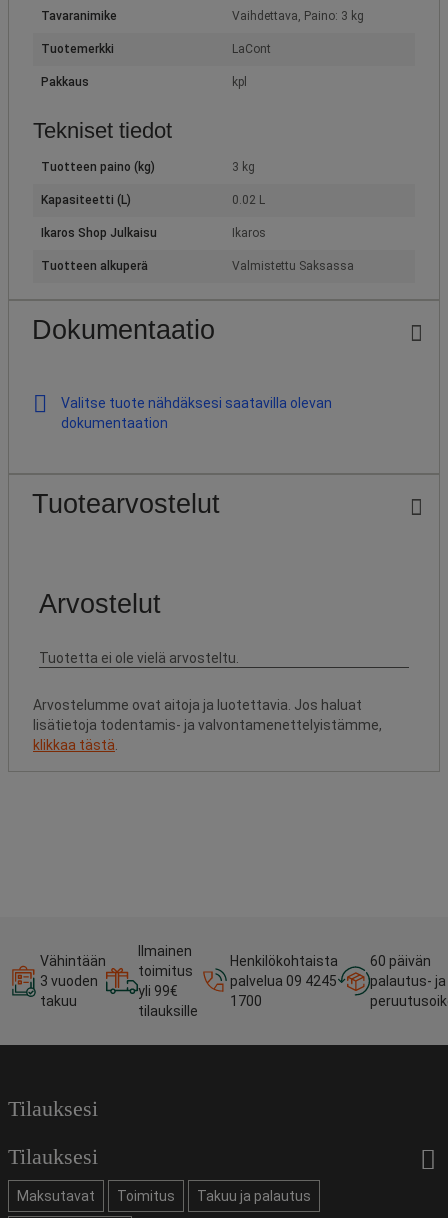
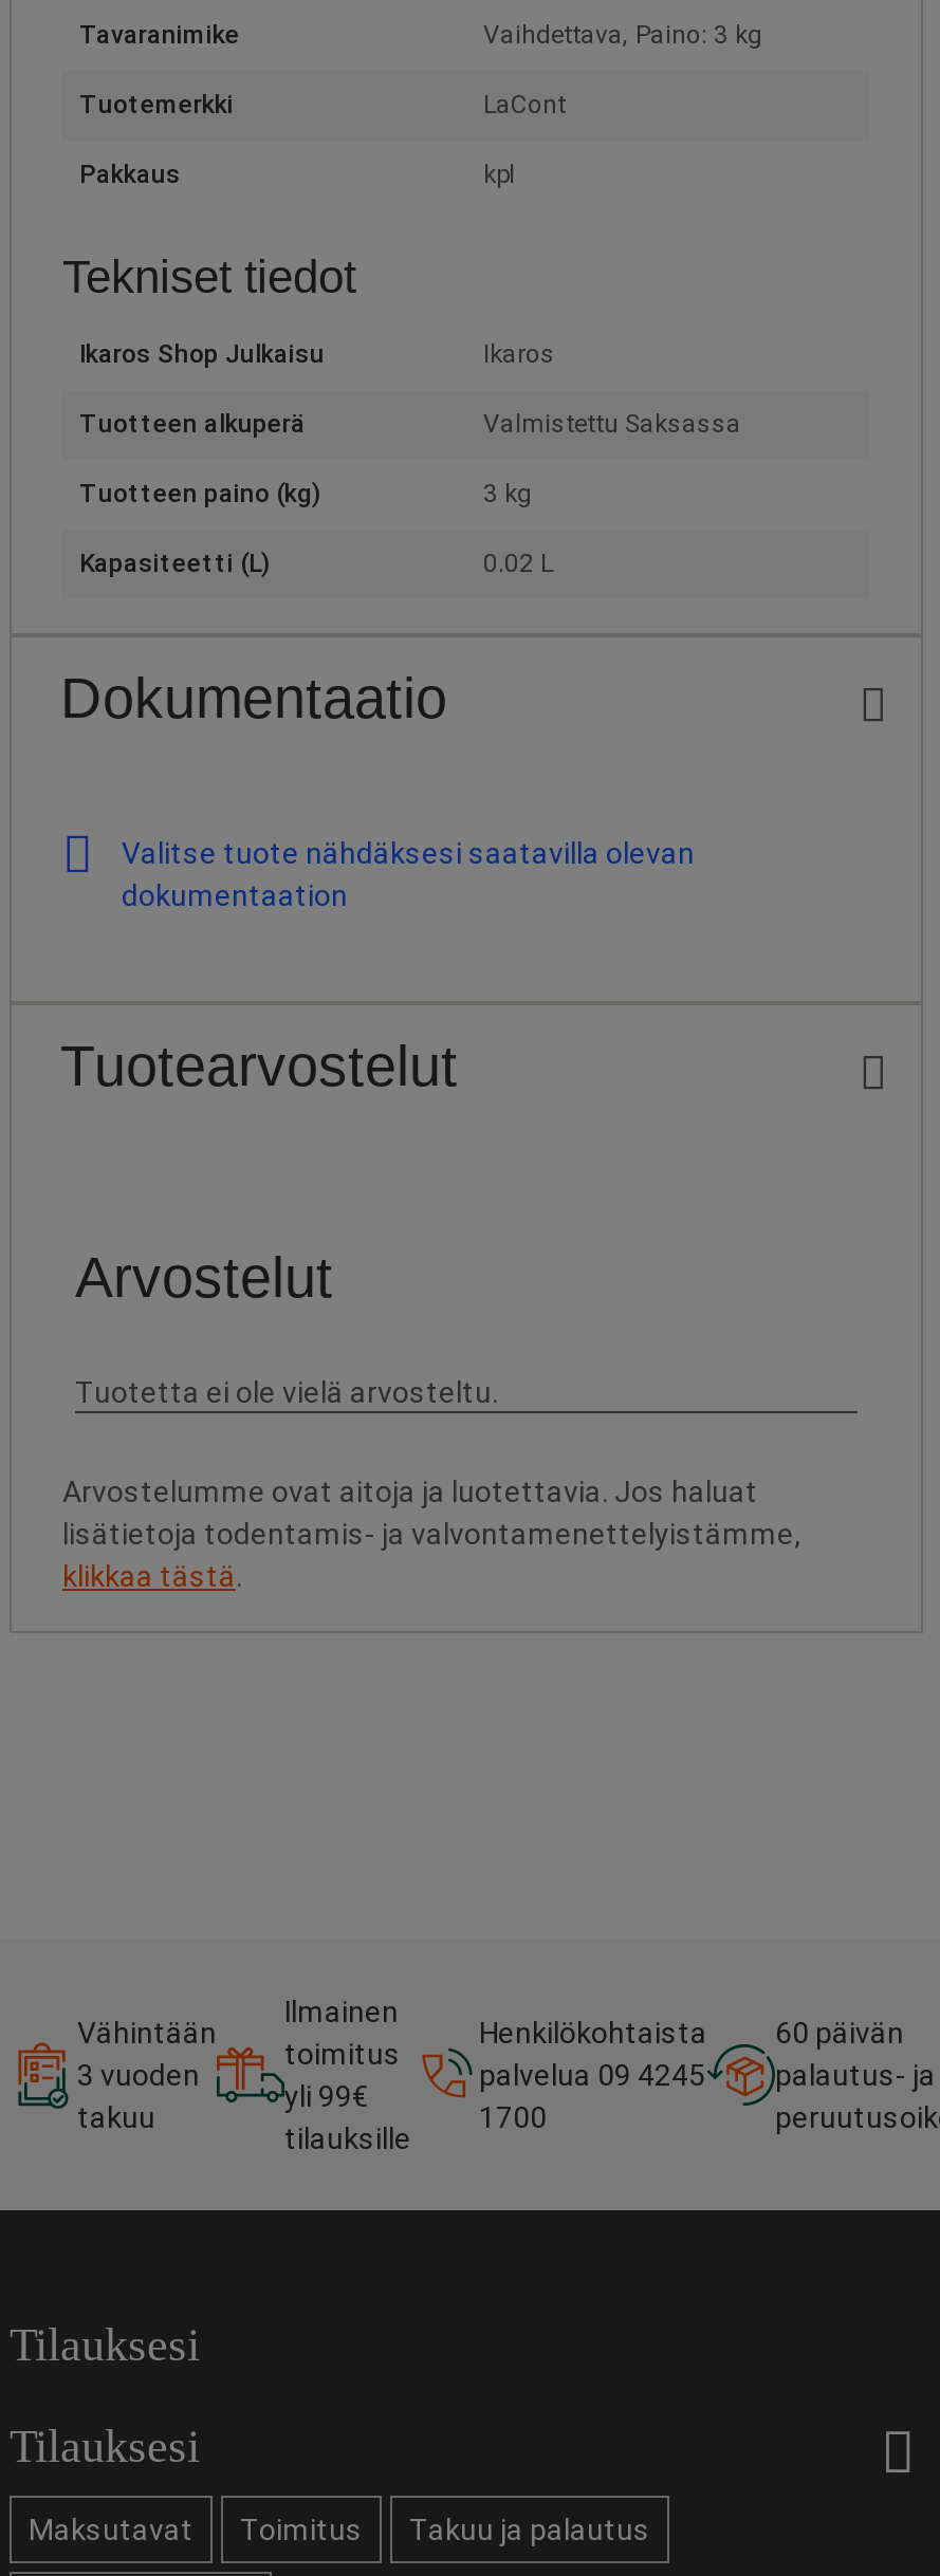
moved down: Tuotteen paino (kg) | 3 kg | Kapasiteetti (L) | 0.02 L

moved up: Ikaros Shop Julkaisu | Ikaros | Tuotteen alkuperä | Valmistettu Saksassa
